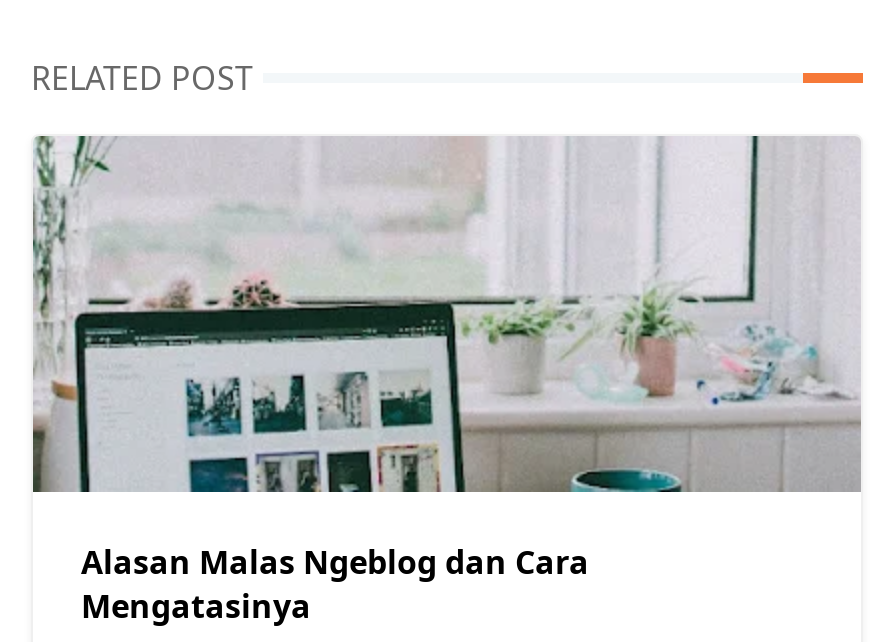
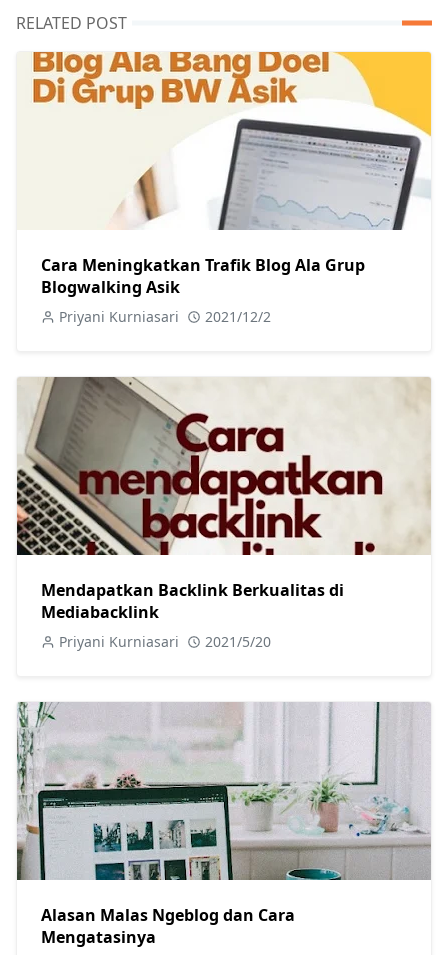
+ [image]
+ Mendapatkan Backlink Berkualitas di
+ Mediabacklink
+ Priyani Kurniasari
+ 2021/5/20

+ [image]
+ Cara Meningkatkan Trafik Blog Ala Grup
+ Blogwalking Asik
+ Priyani Kurniasari
+ 2021/12/2
